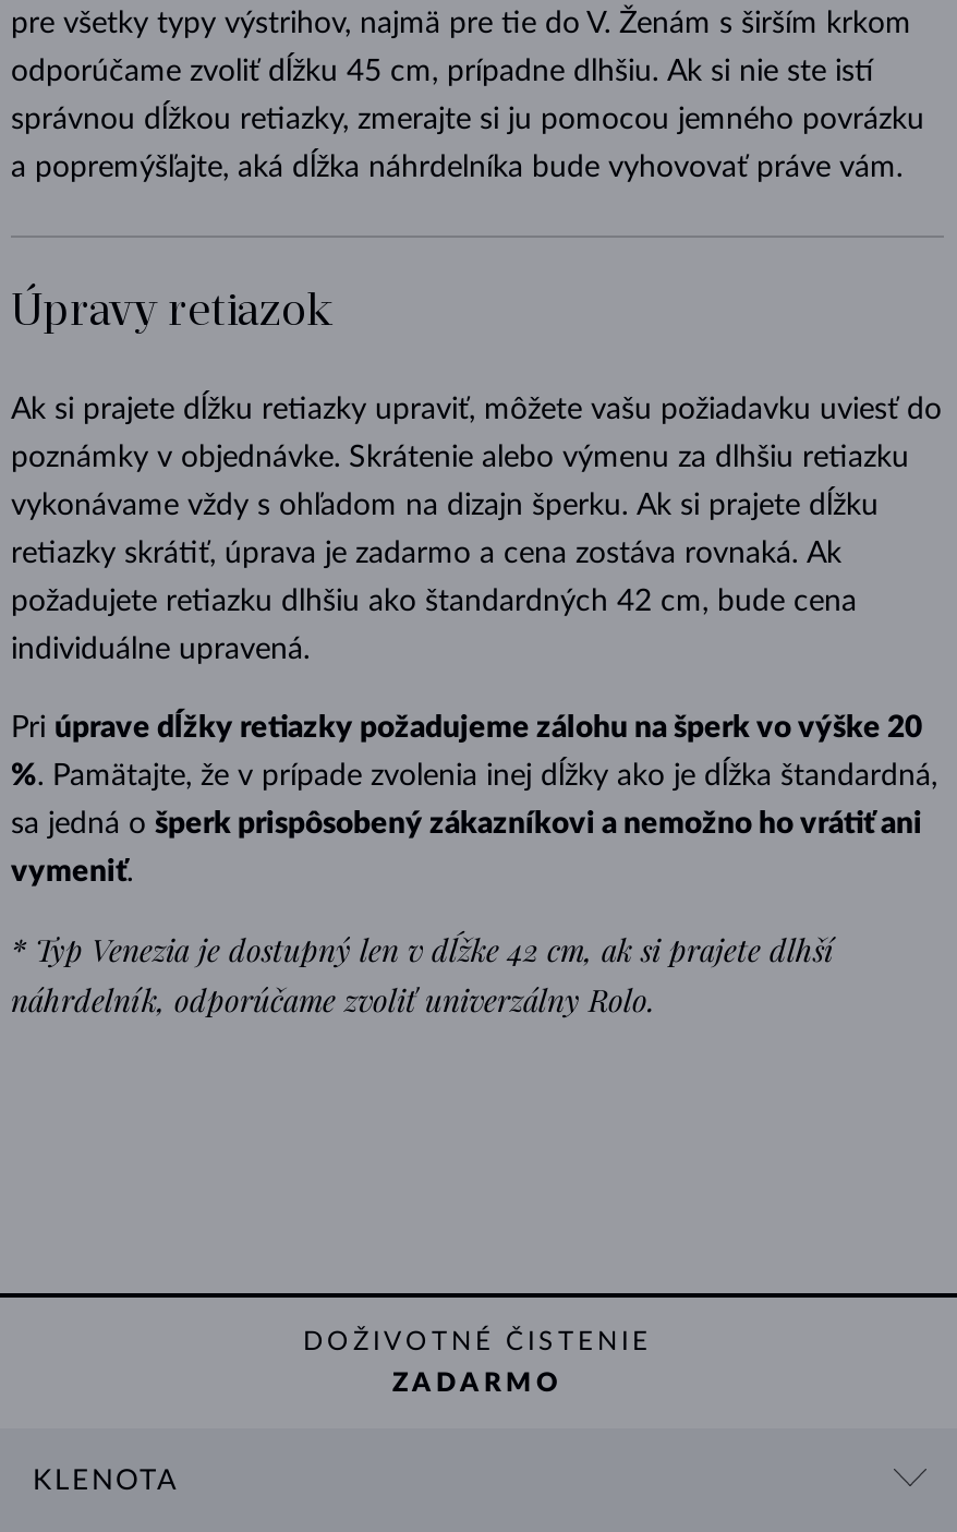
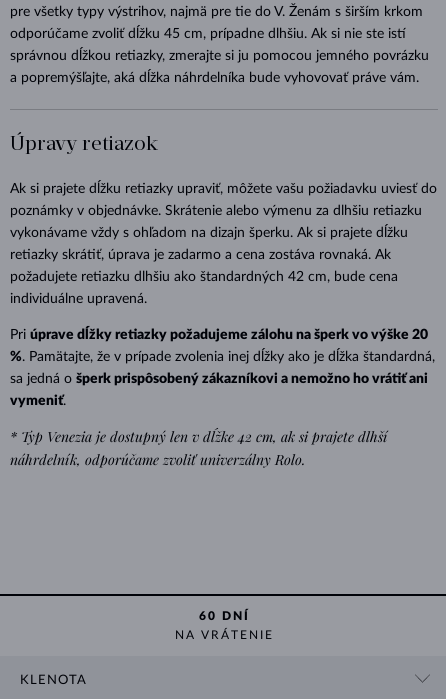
- DOŽIVOTNÉ ČISTENIE
+ 60 DNÍ

- ZADARMO
+ NA VRÁTENIE
